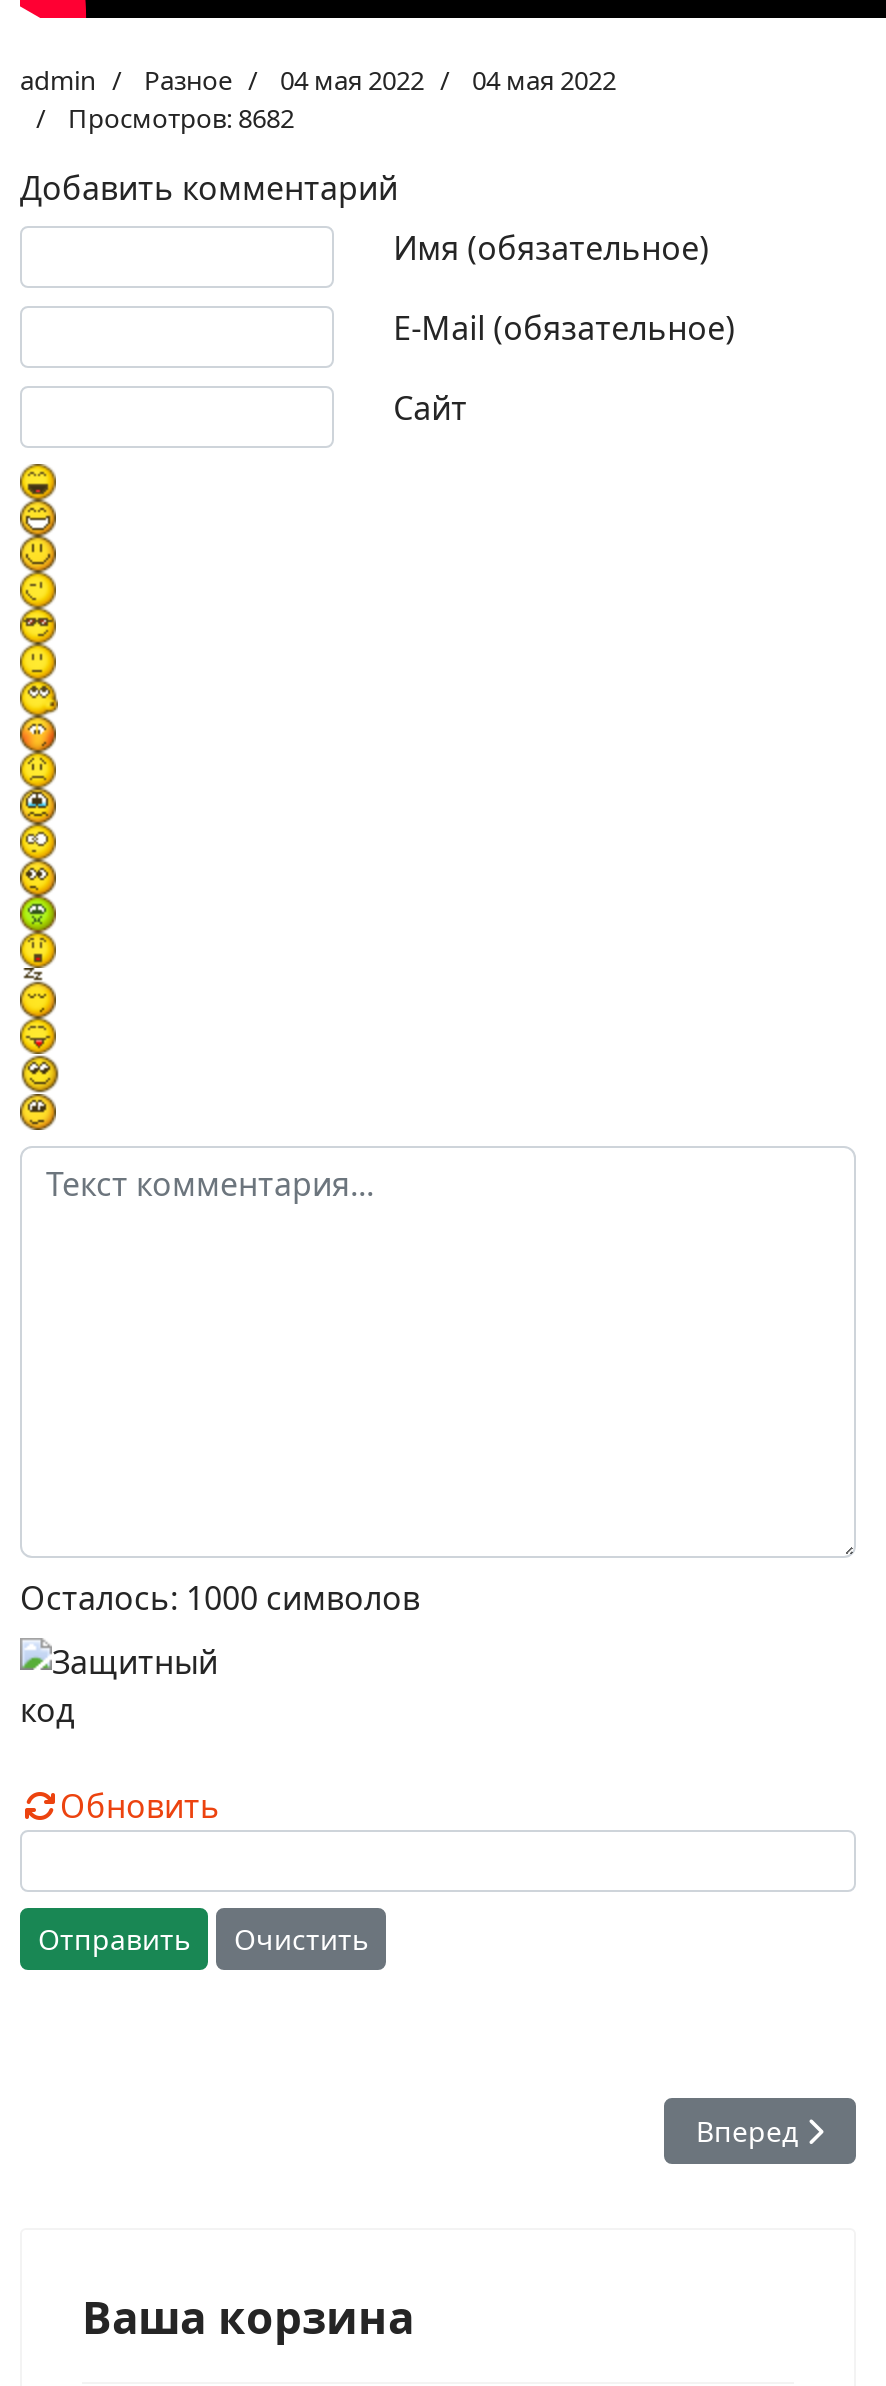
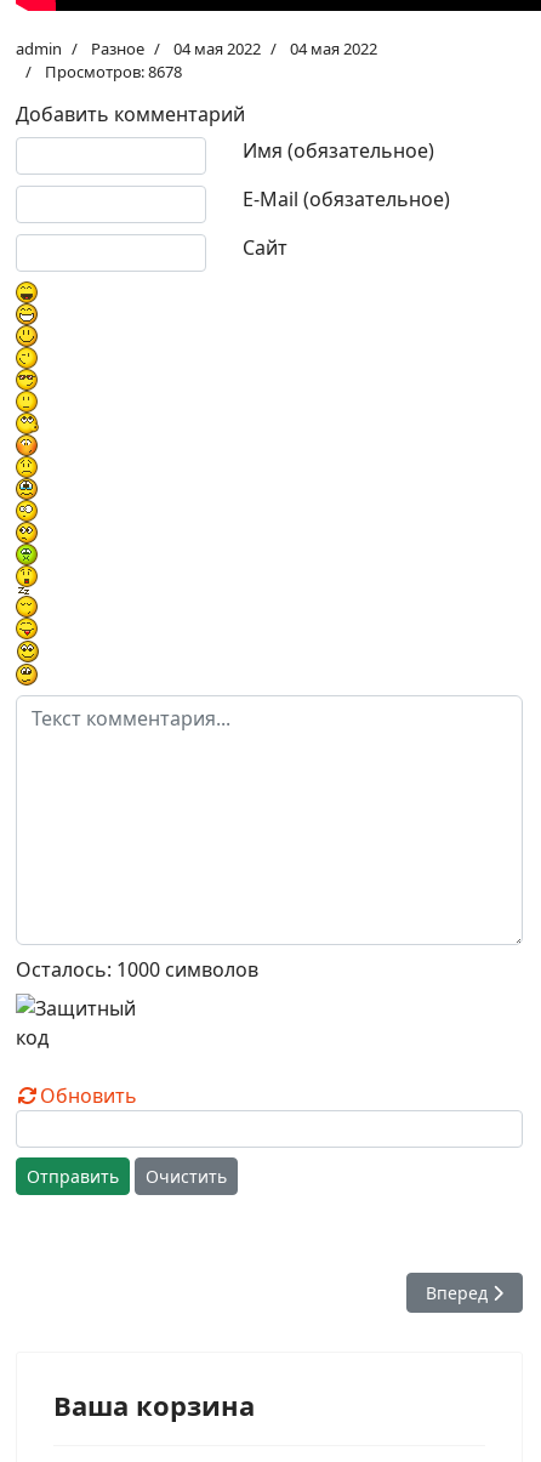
- Просмотров: 8682
+ Просмотров: 8678
